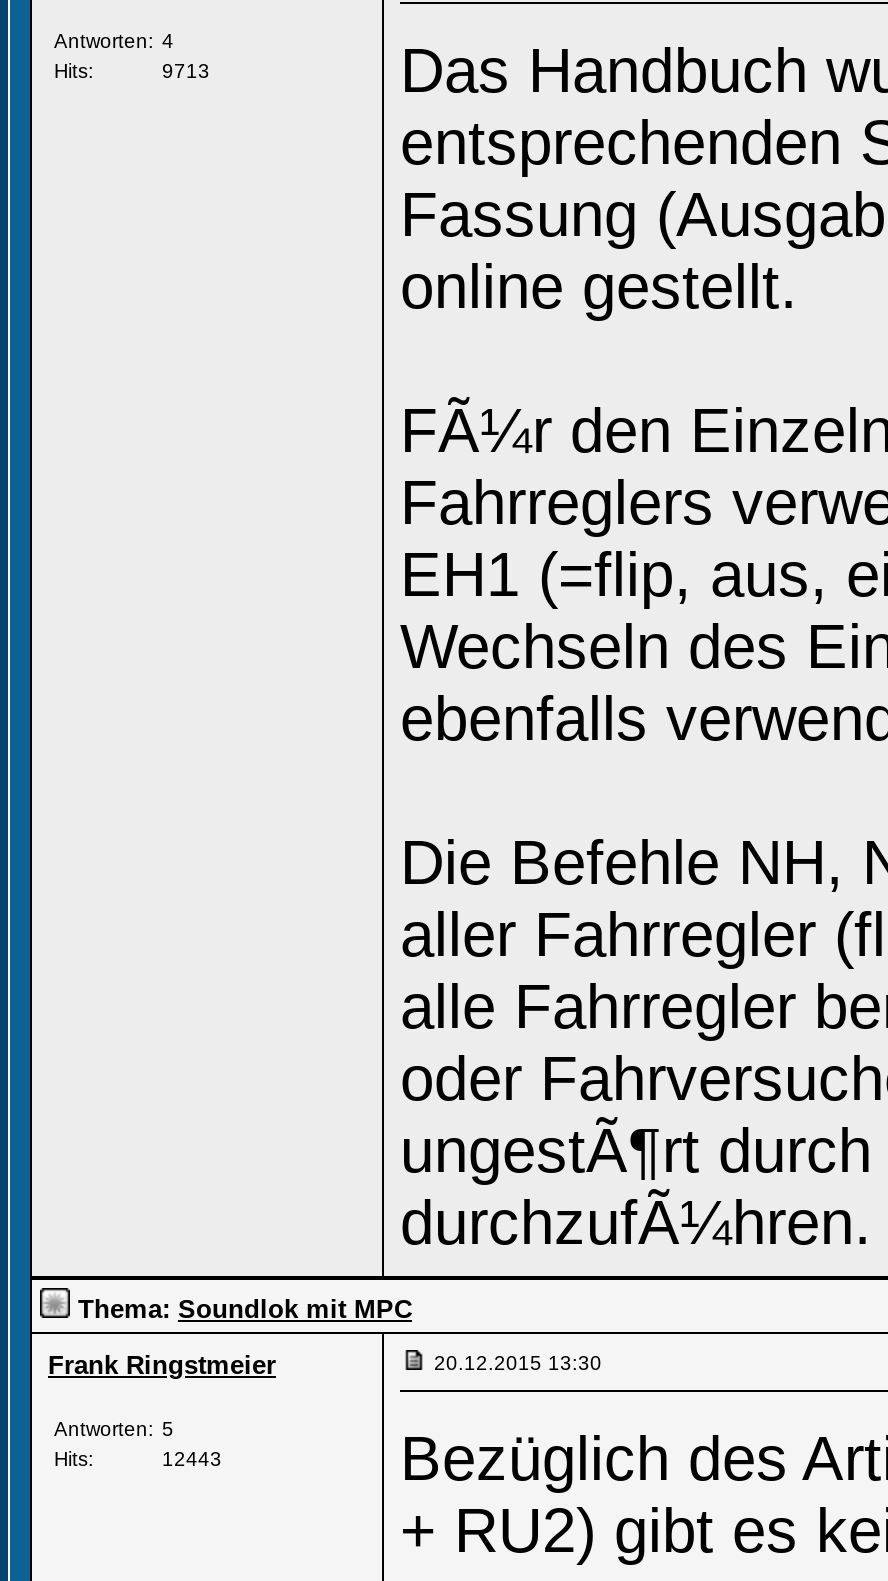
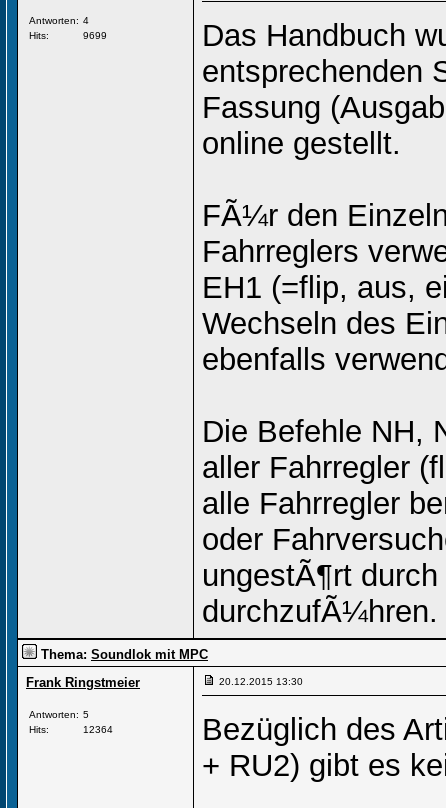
- 9713
+ 9699

- 12443
+ 12364
